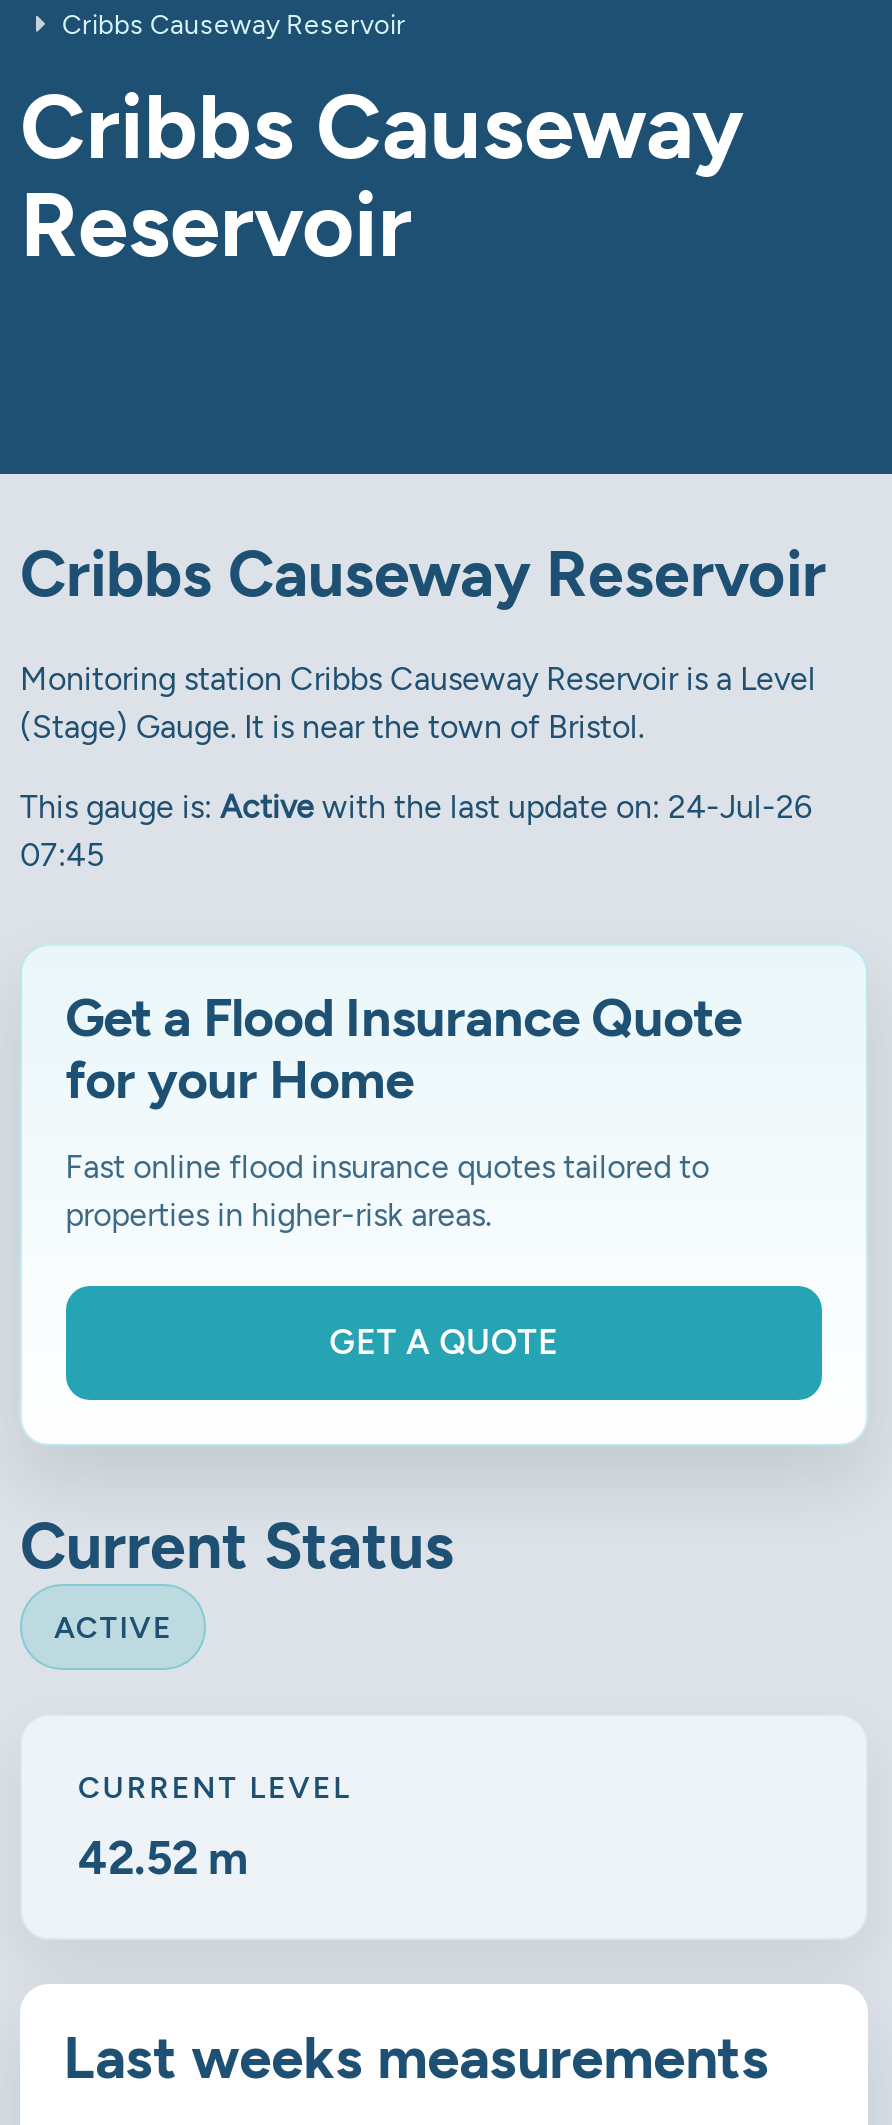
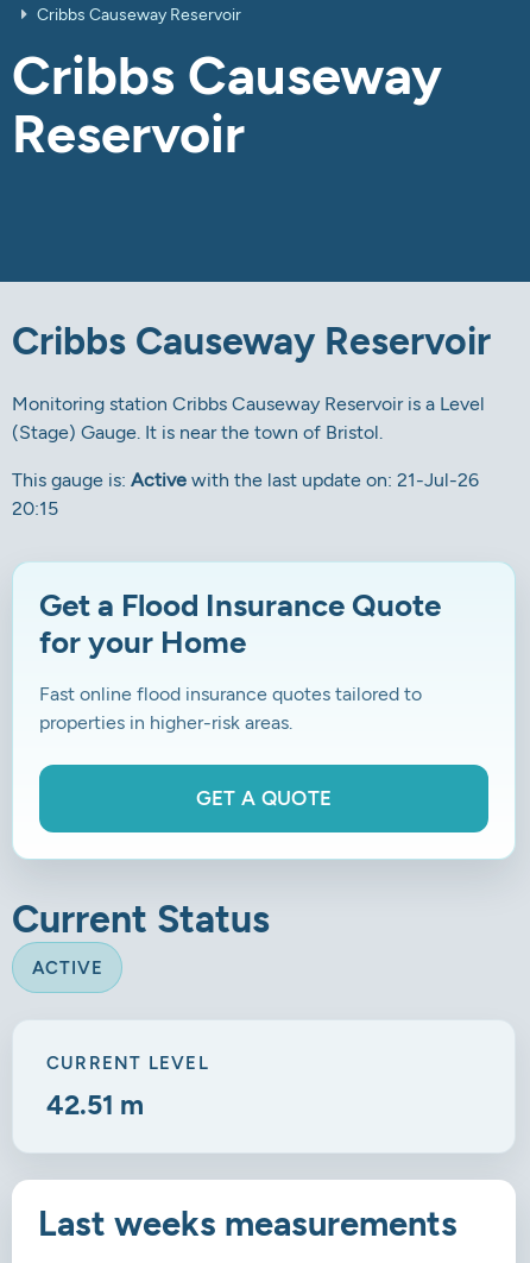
- This gauge is: Active with the last update on: 24-Jul-26
+ This gauge is: Active with the last update on: 21-Jul-26

- 07:45
+ 20:15

- 42.52 m
+ 42.51 m
